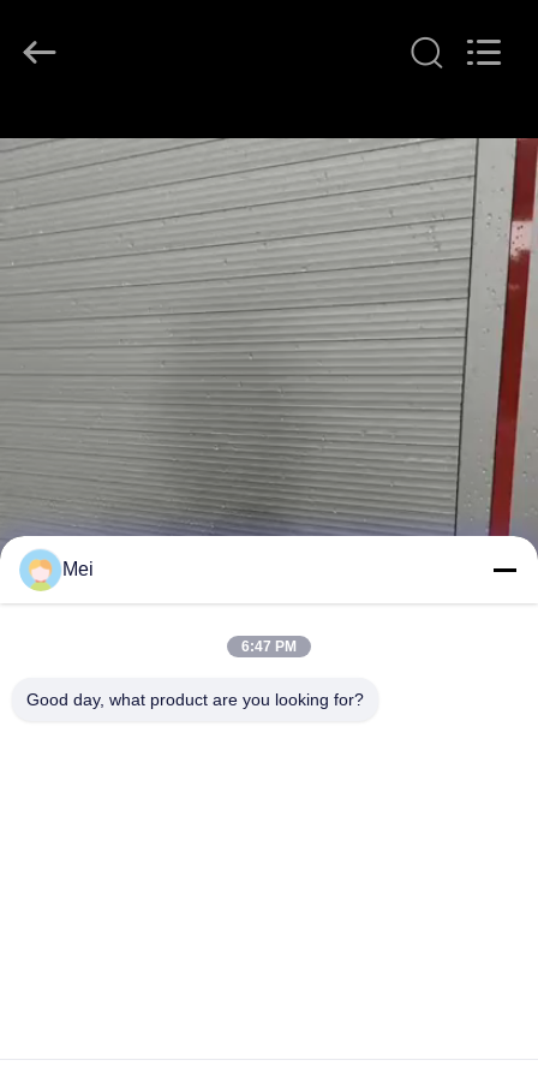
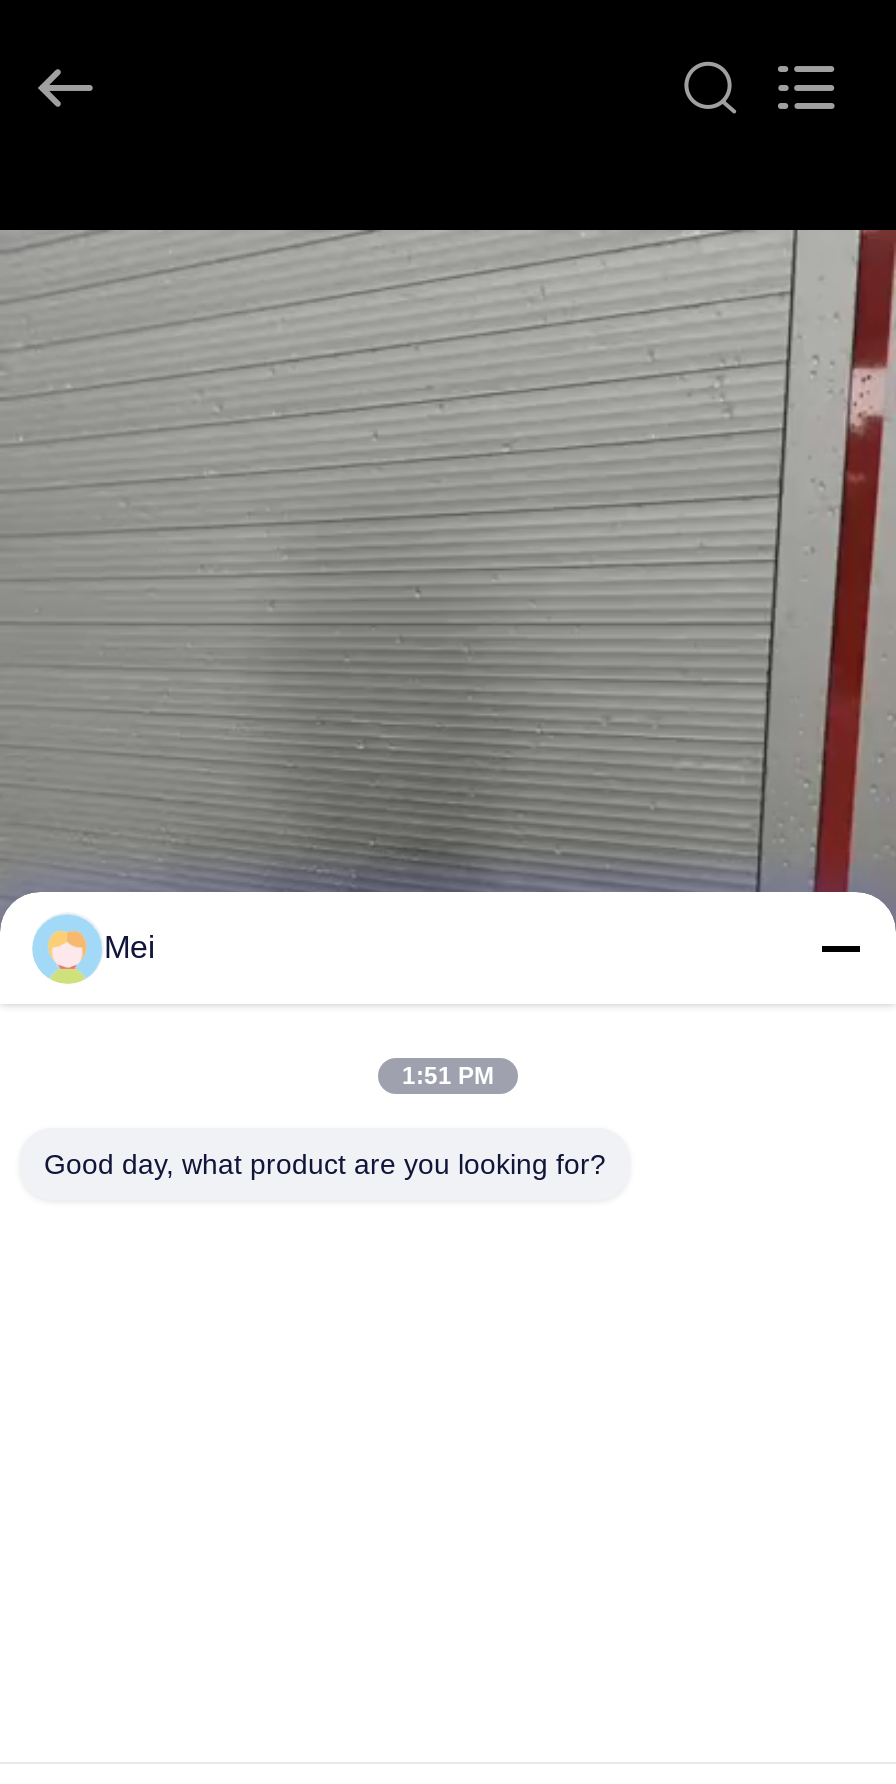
- 6:47 PM
+ 1:51 PM
